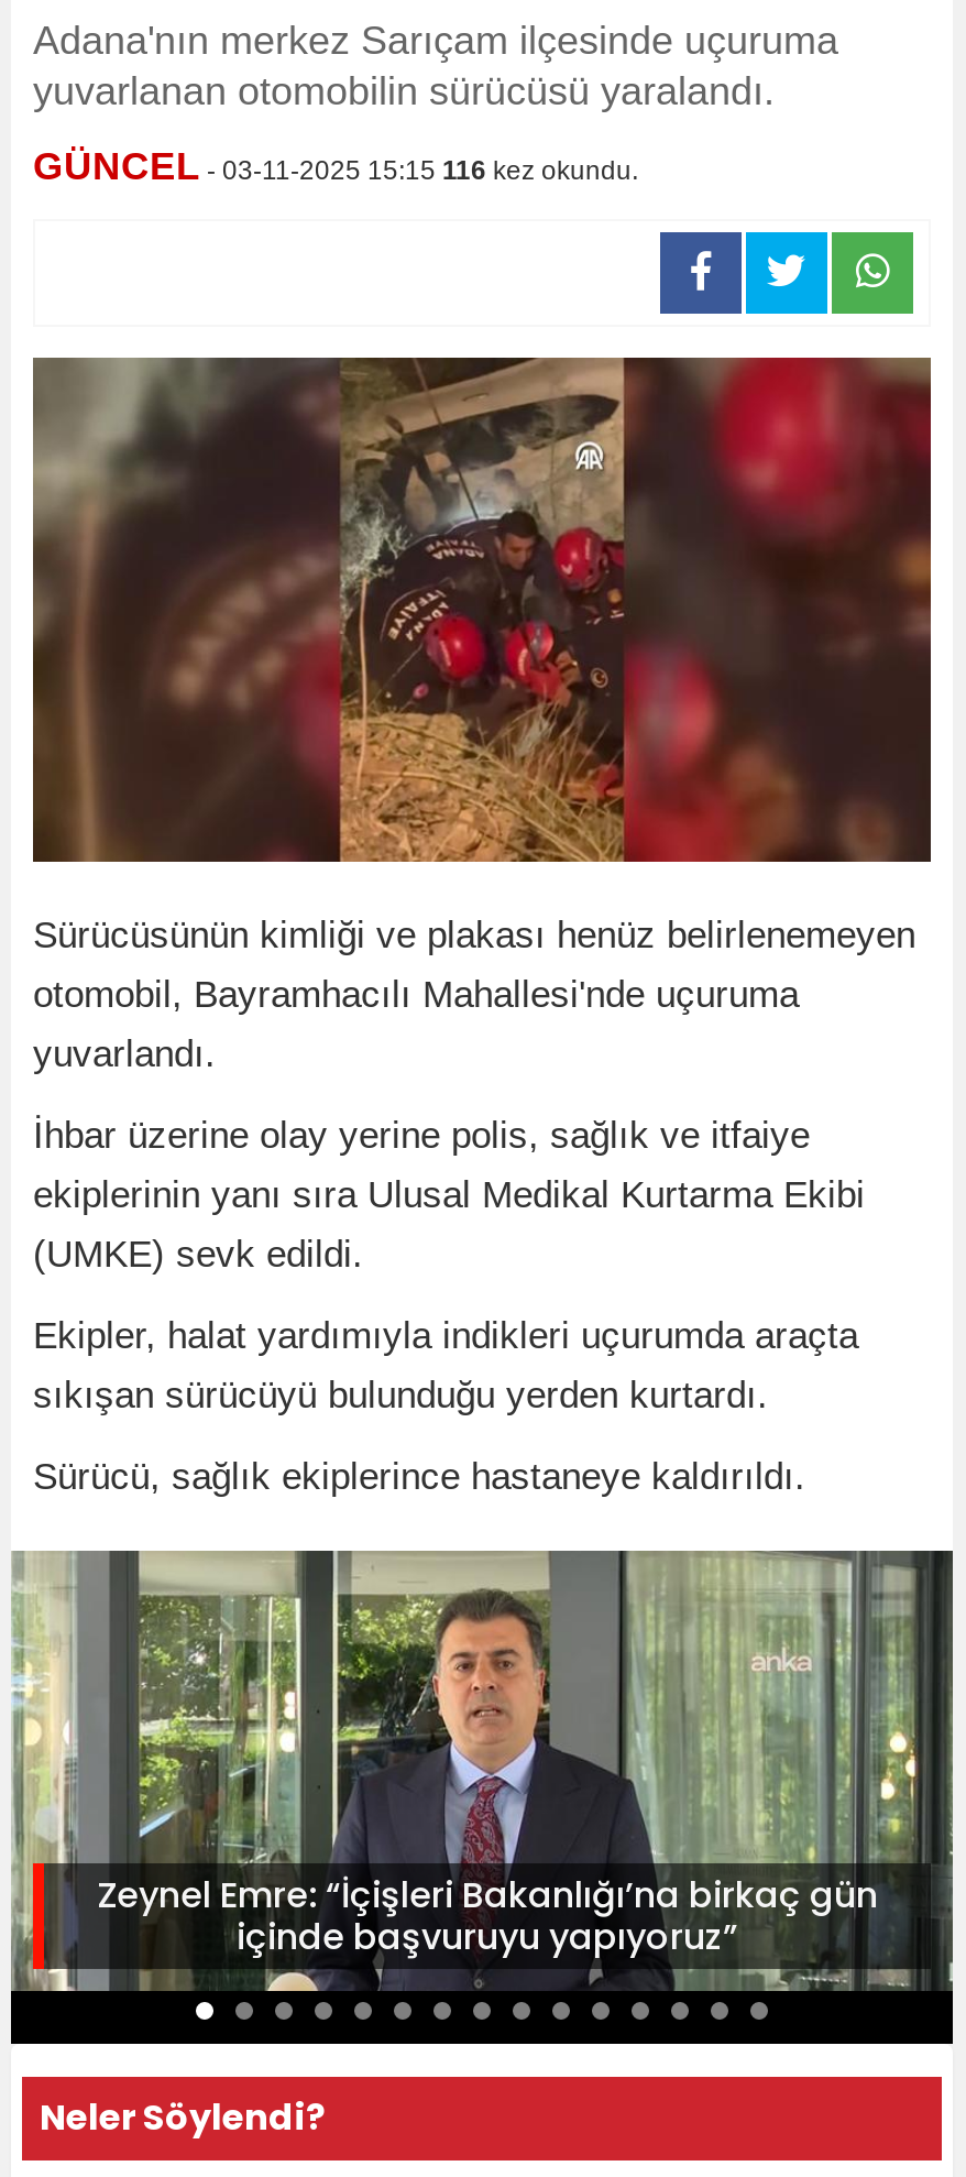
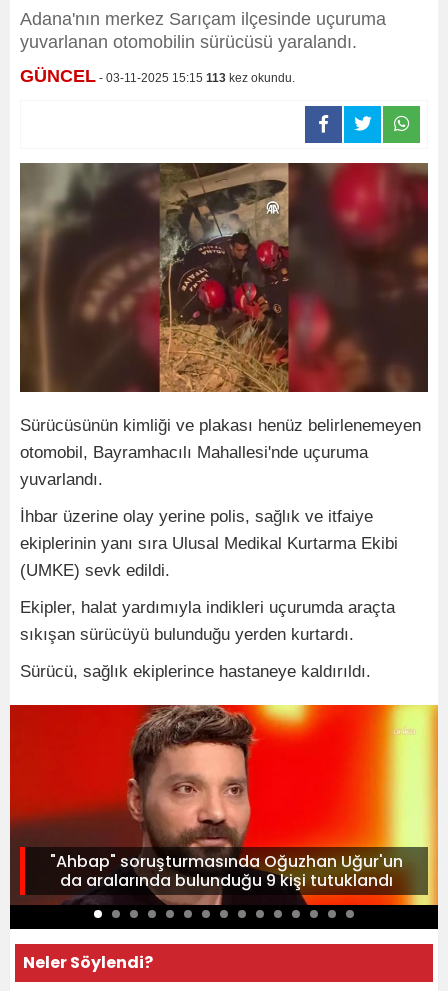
- GÜNCEL - 03-11-2025 15:15 116 kez okundu.
+ GÜNCEL - 03-11-2025 15:15 113 kez okundu.

- [image]
- Zeynel Emre: “İçişleri Bakanlığı’na birkaç gün
- içinde başvuruyu yapıyoruz”
+ [image]
+ "Ahbap" soruşturmasında Oğuzhan Uğur'un
+ da aralarında bulunduğu 9 kişi tutuklandı
